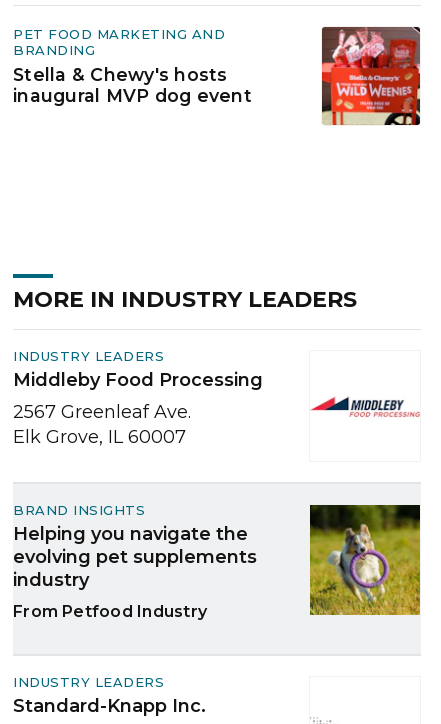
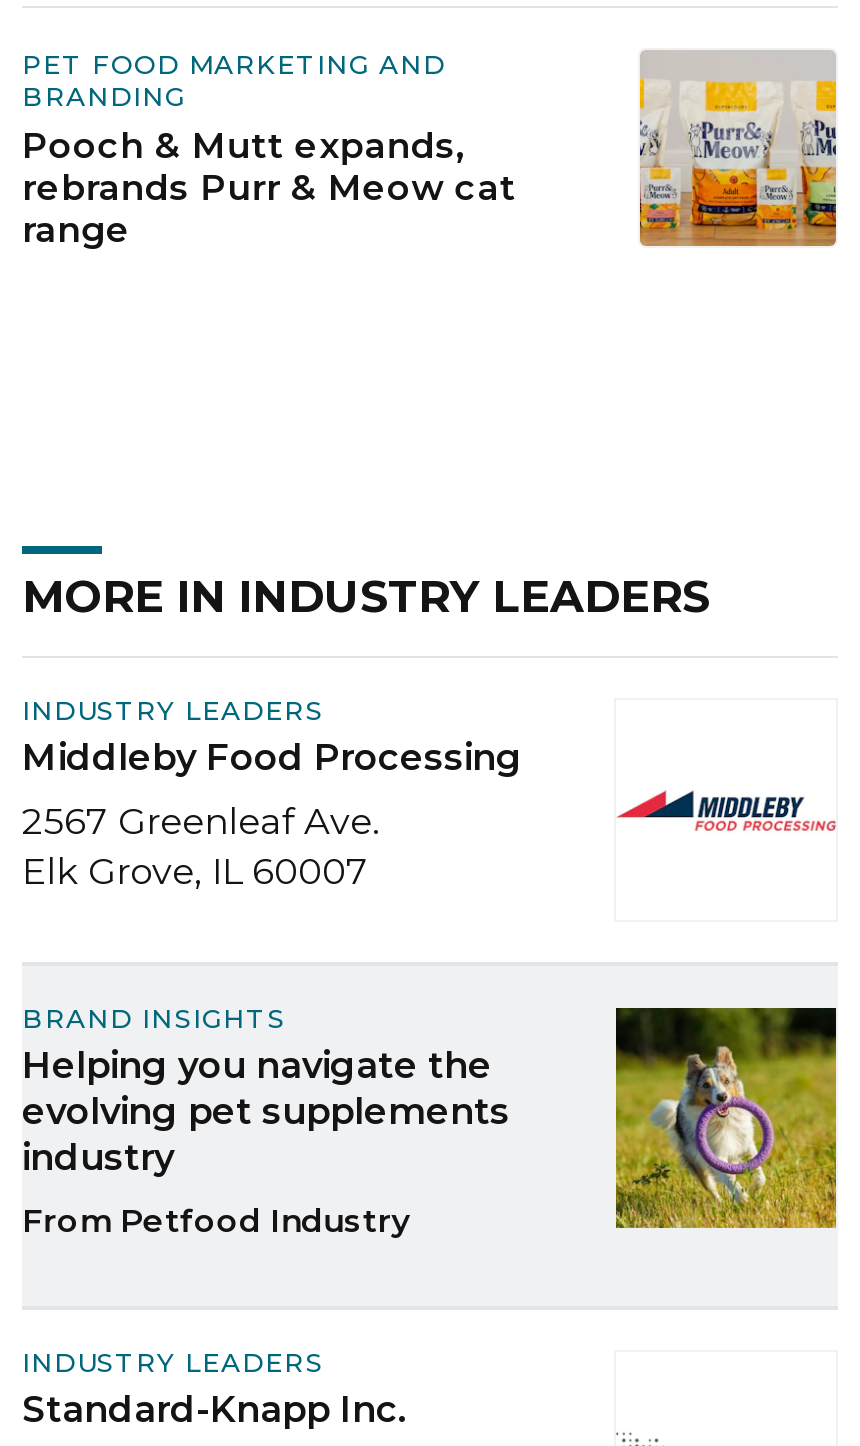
- [image]
+ [image]

- Stella & Chewy's hosts
- inaugural MVP dog event
+ Pooch & Mutt expands,
+ rebrands Purr & Meow cat
+ range
